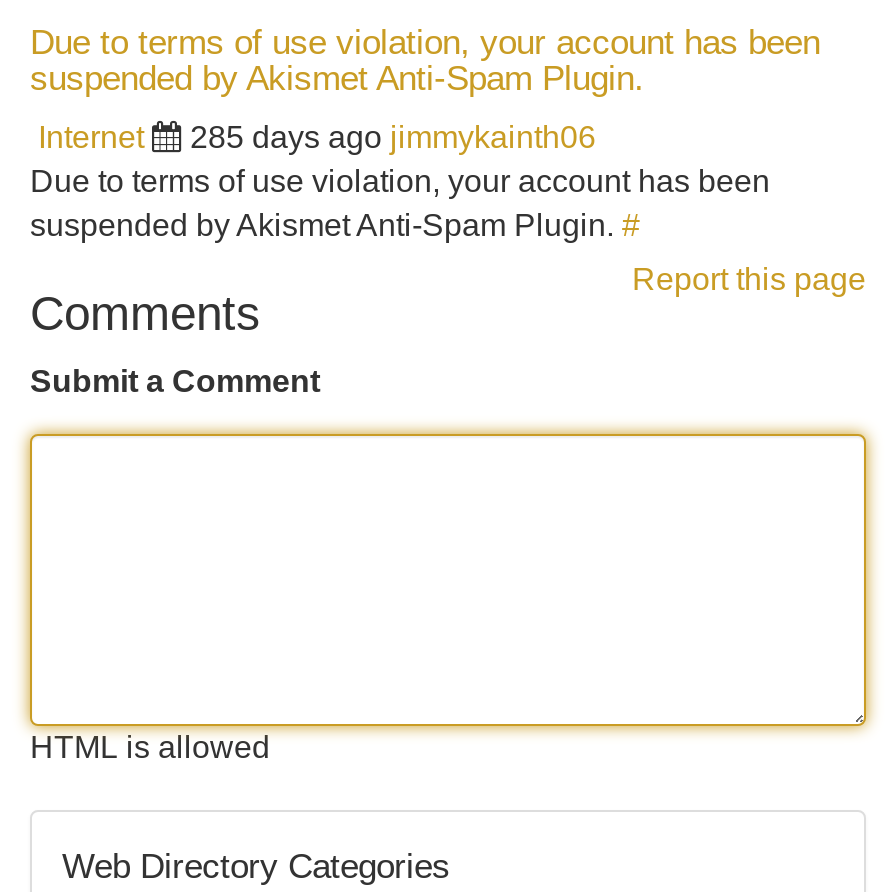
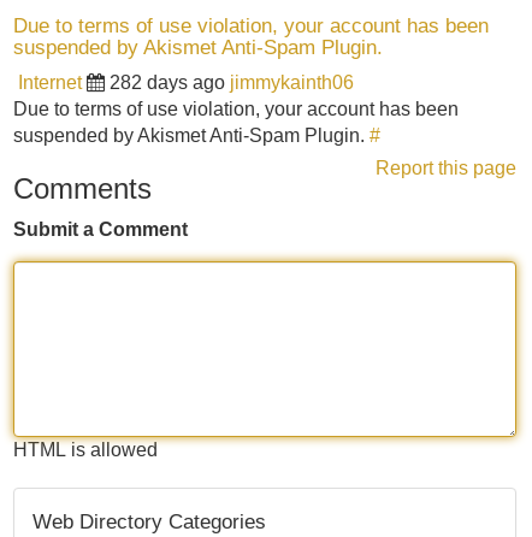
- 285 days ago jimmykainth06
+ 282 days ago jimmykainth06
